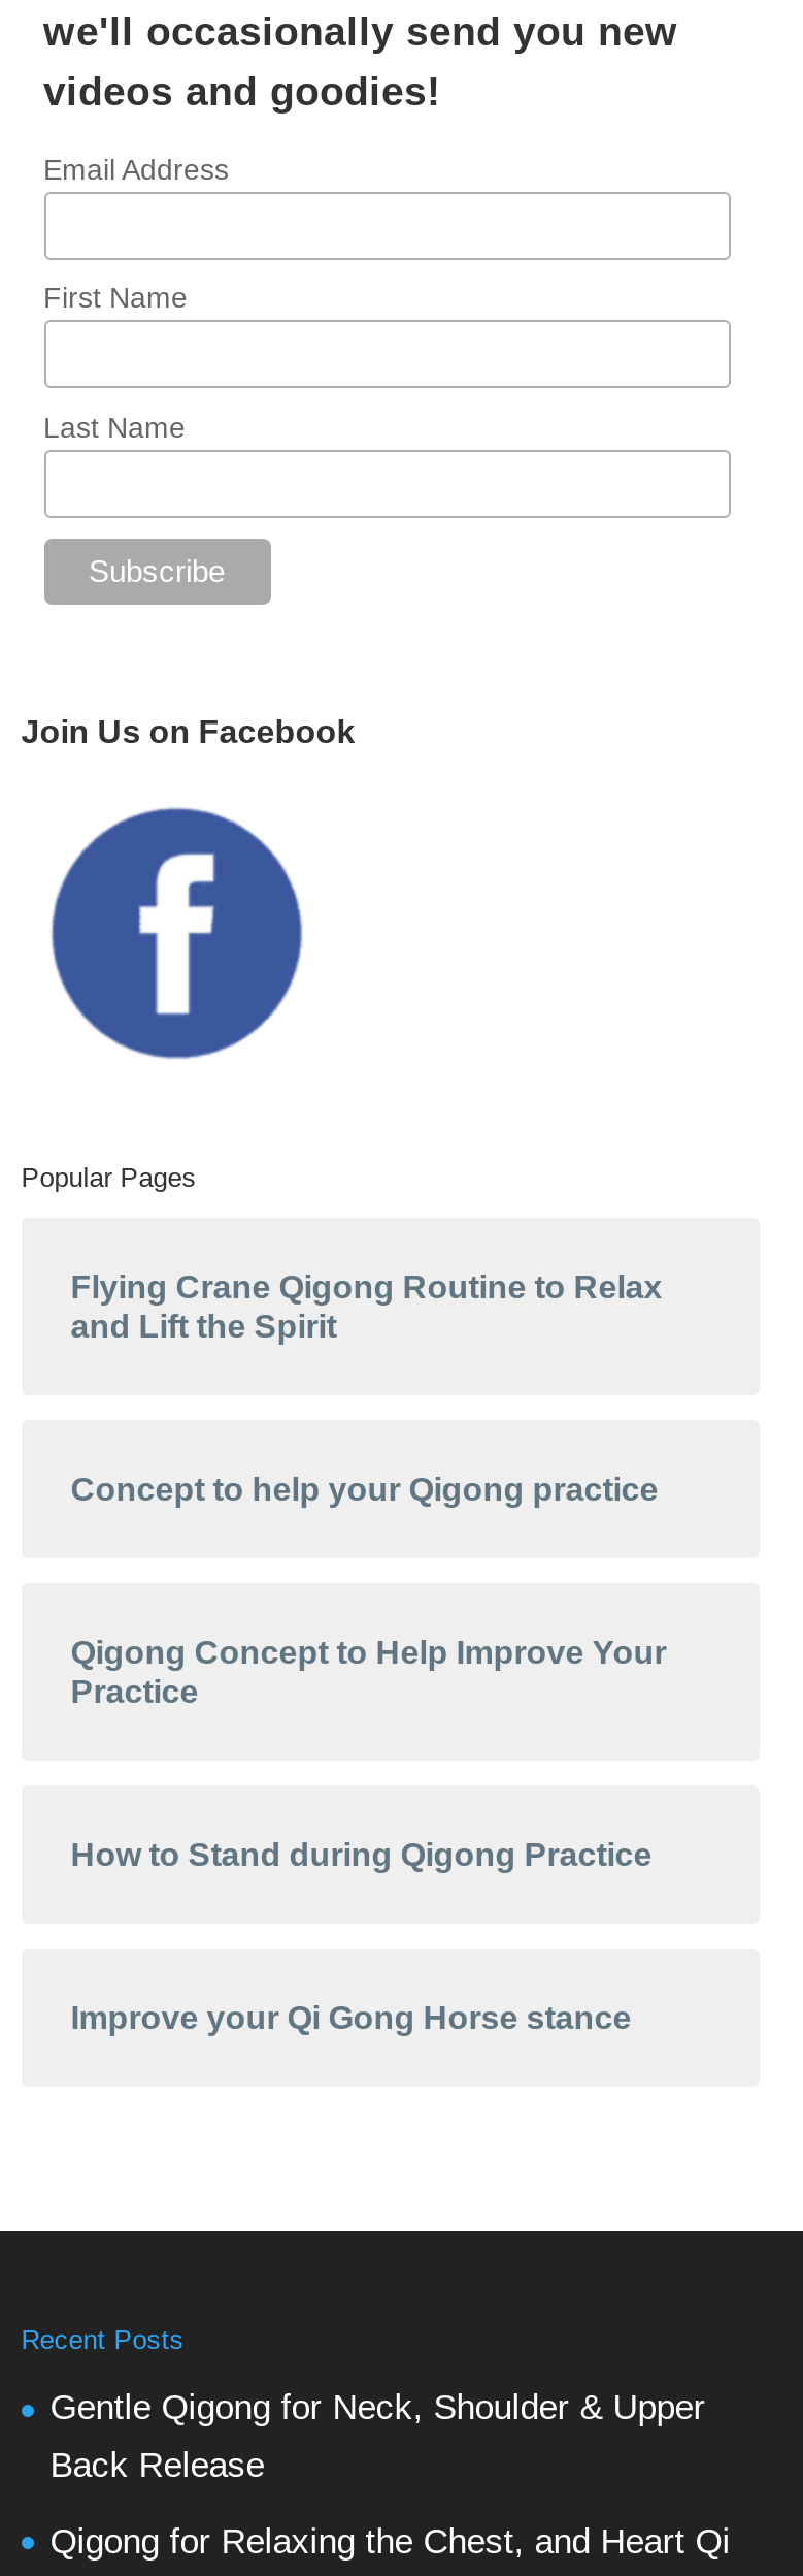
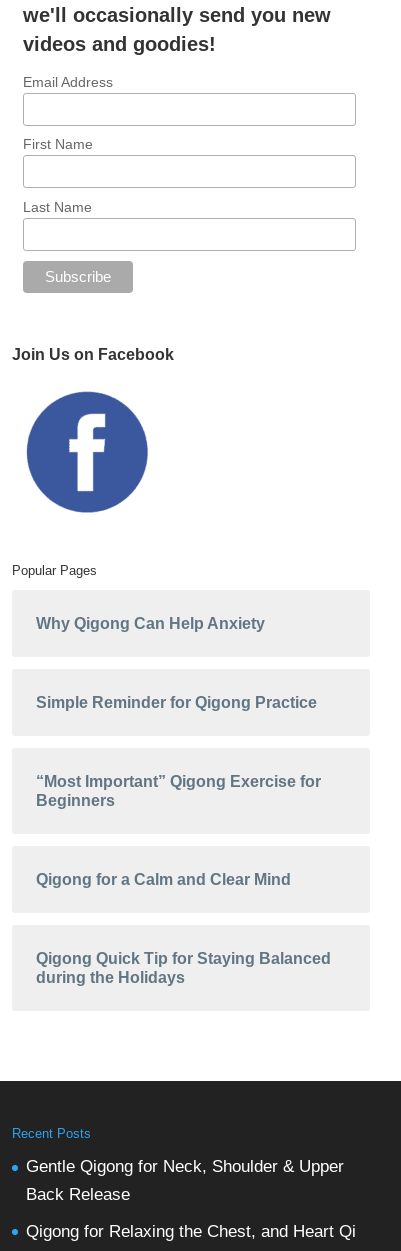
- Flying Crane Qigong Routine to Relax
- and Lift the Spirit
+ Why Qigong Can Help Anxiety

- Concept to help your Qigong practice
+ Simple Reminder for Qigong Practice

- Qigong Concept to Help Improve Your
- Practice
+ “Most Important” Qigong Exercise for
+ Beginners

- How to Stand during Qigong Practice
+ Qigong for a Calm and Clear Mind

- Improve your Qi Gong Horse stance
+ Qigong Quick Tip for Staying Balanced
+ during the Holidays
